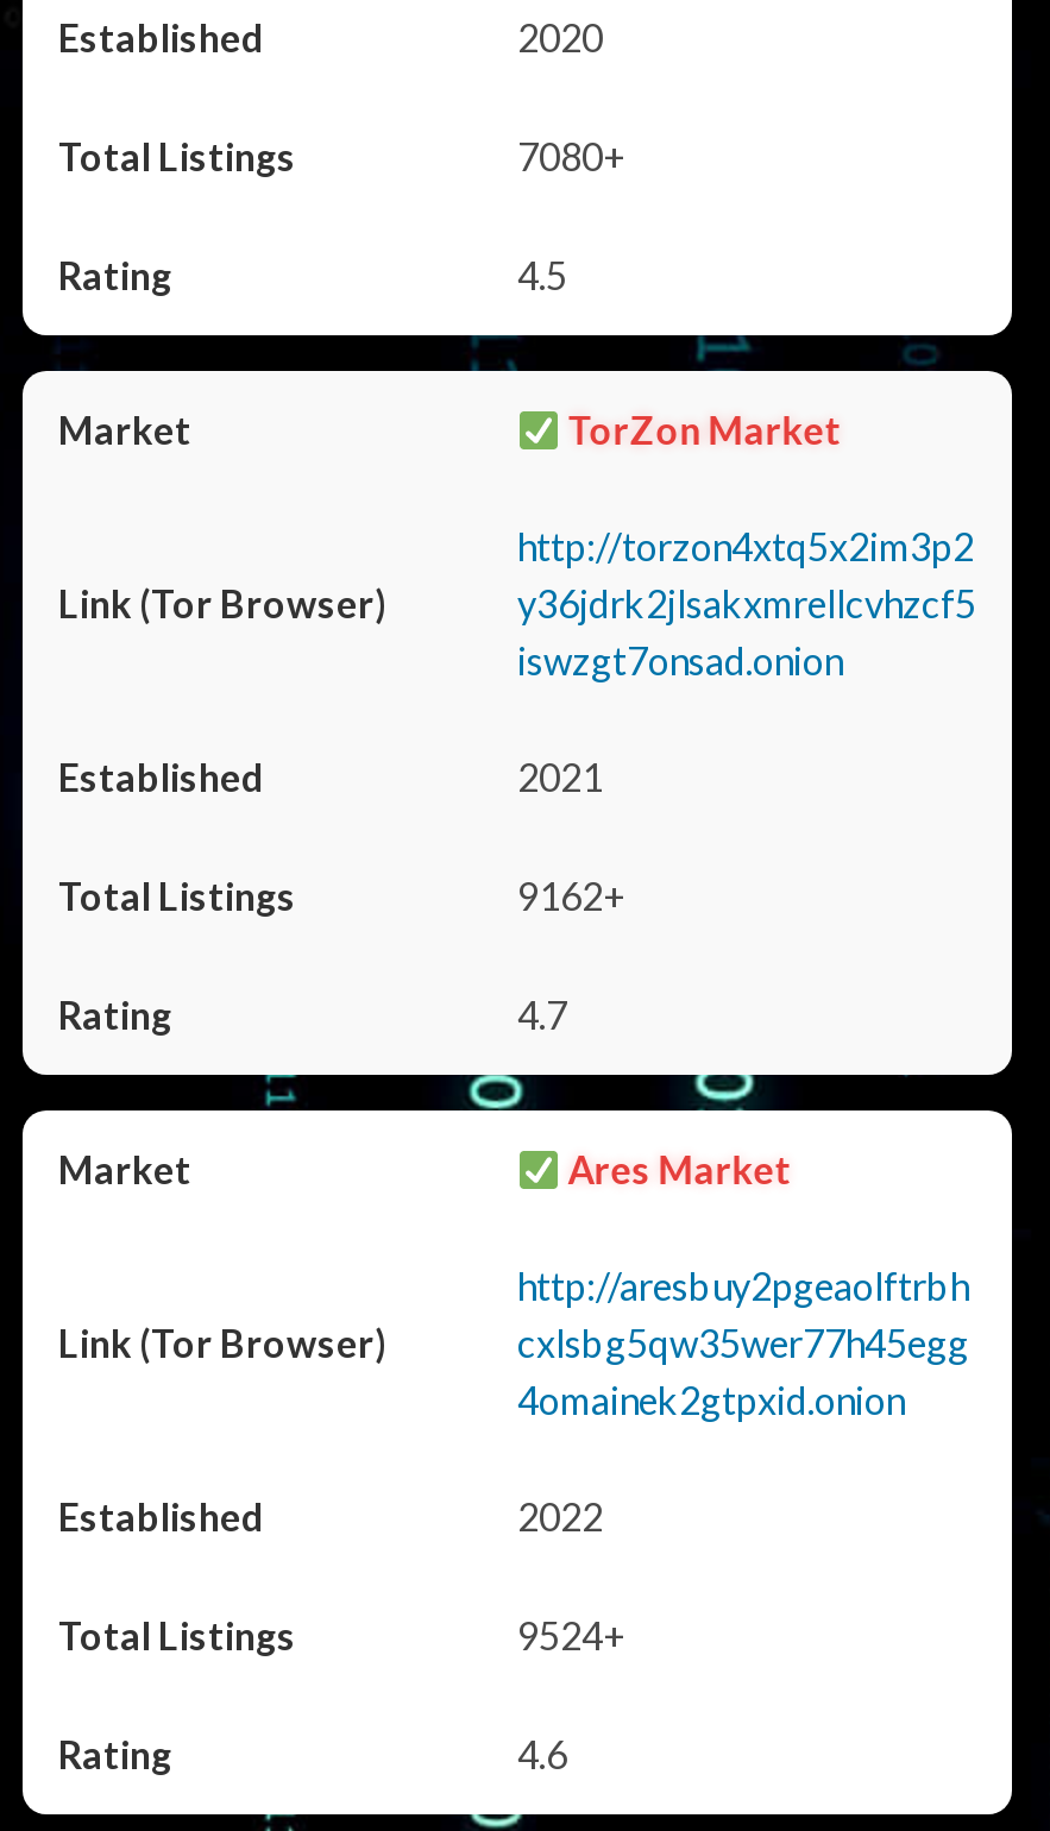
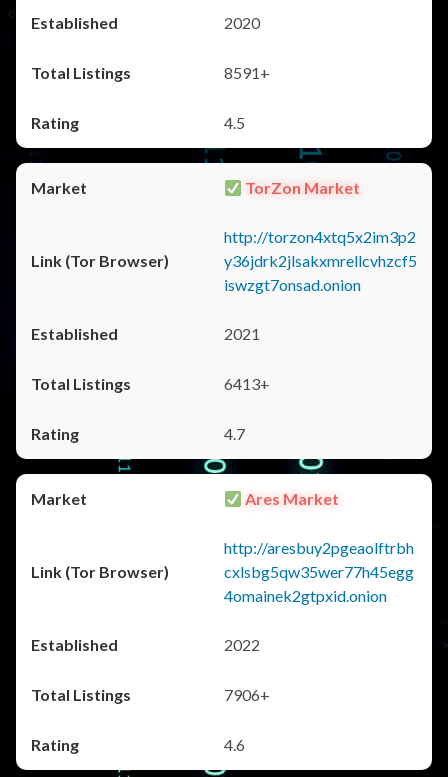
- 7080+
+ 8591+

- 9162+
+ 6413+

- 9524+
+ 7906+
